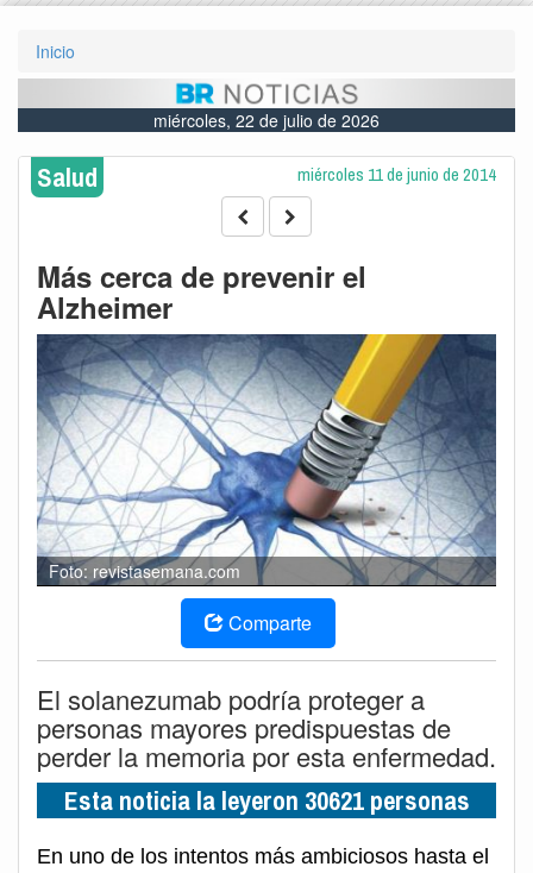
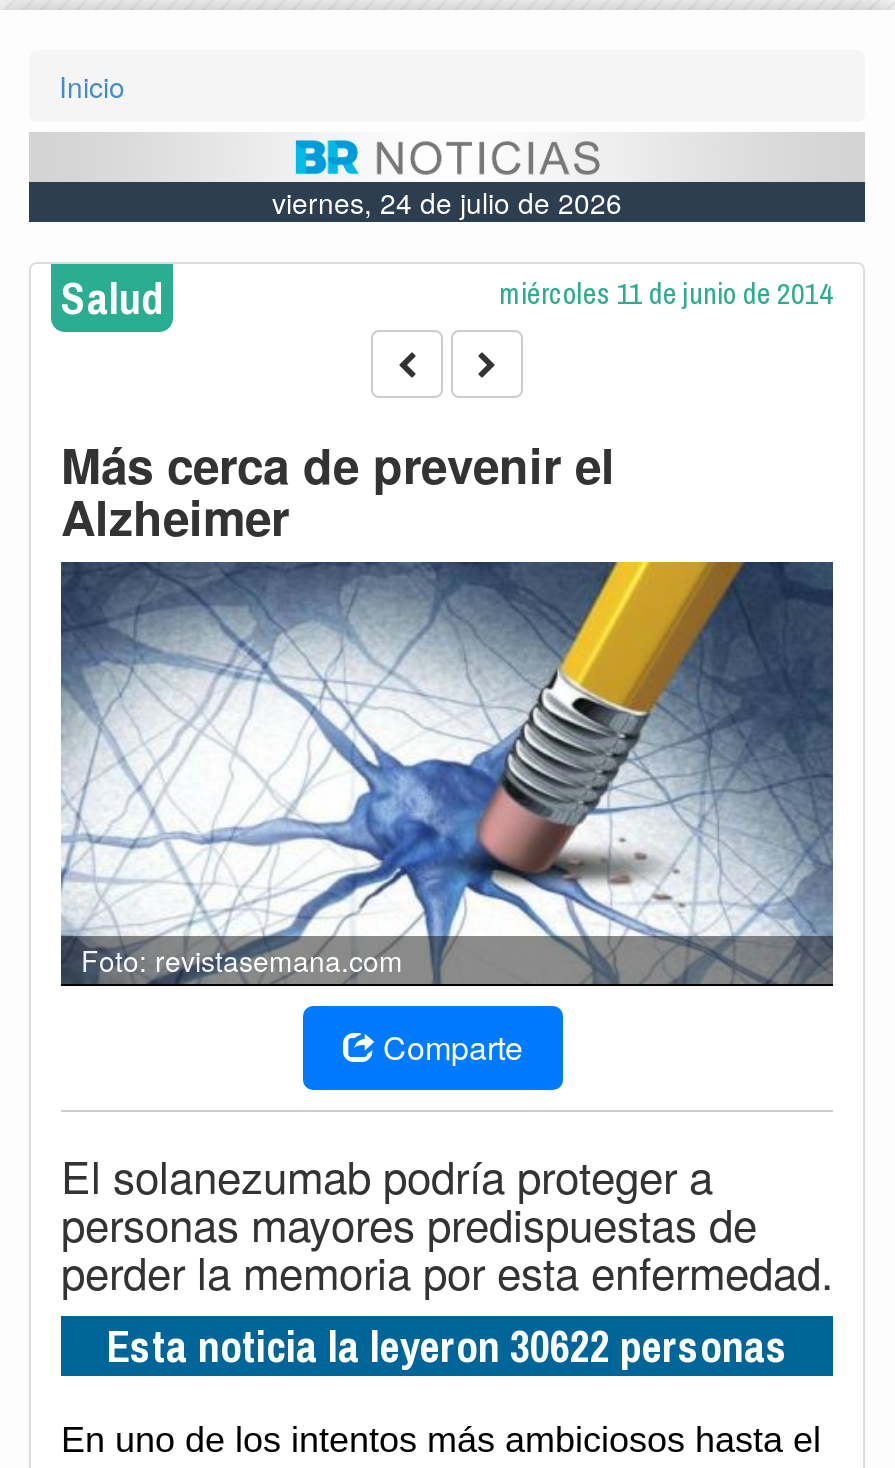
- miércoles, 22 de julio de 2026
+ viernes, 24 de julio de 2026

- Esta noticia la leyeron 30621 personas
+ Esta noticia la leyeron 30622 personas
